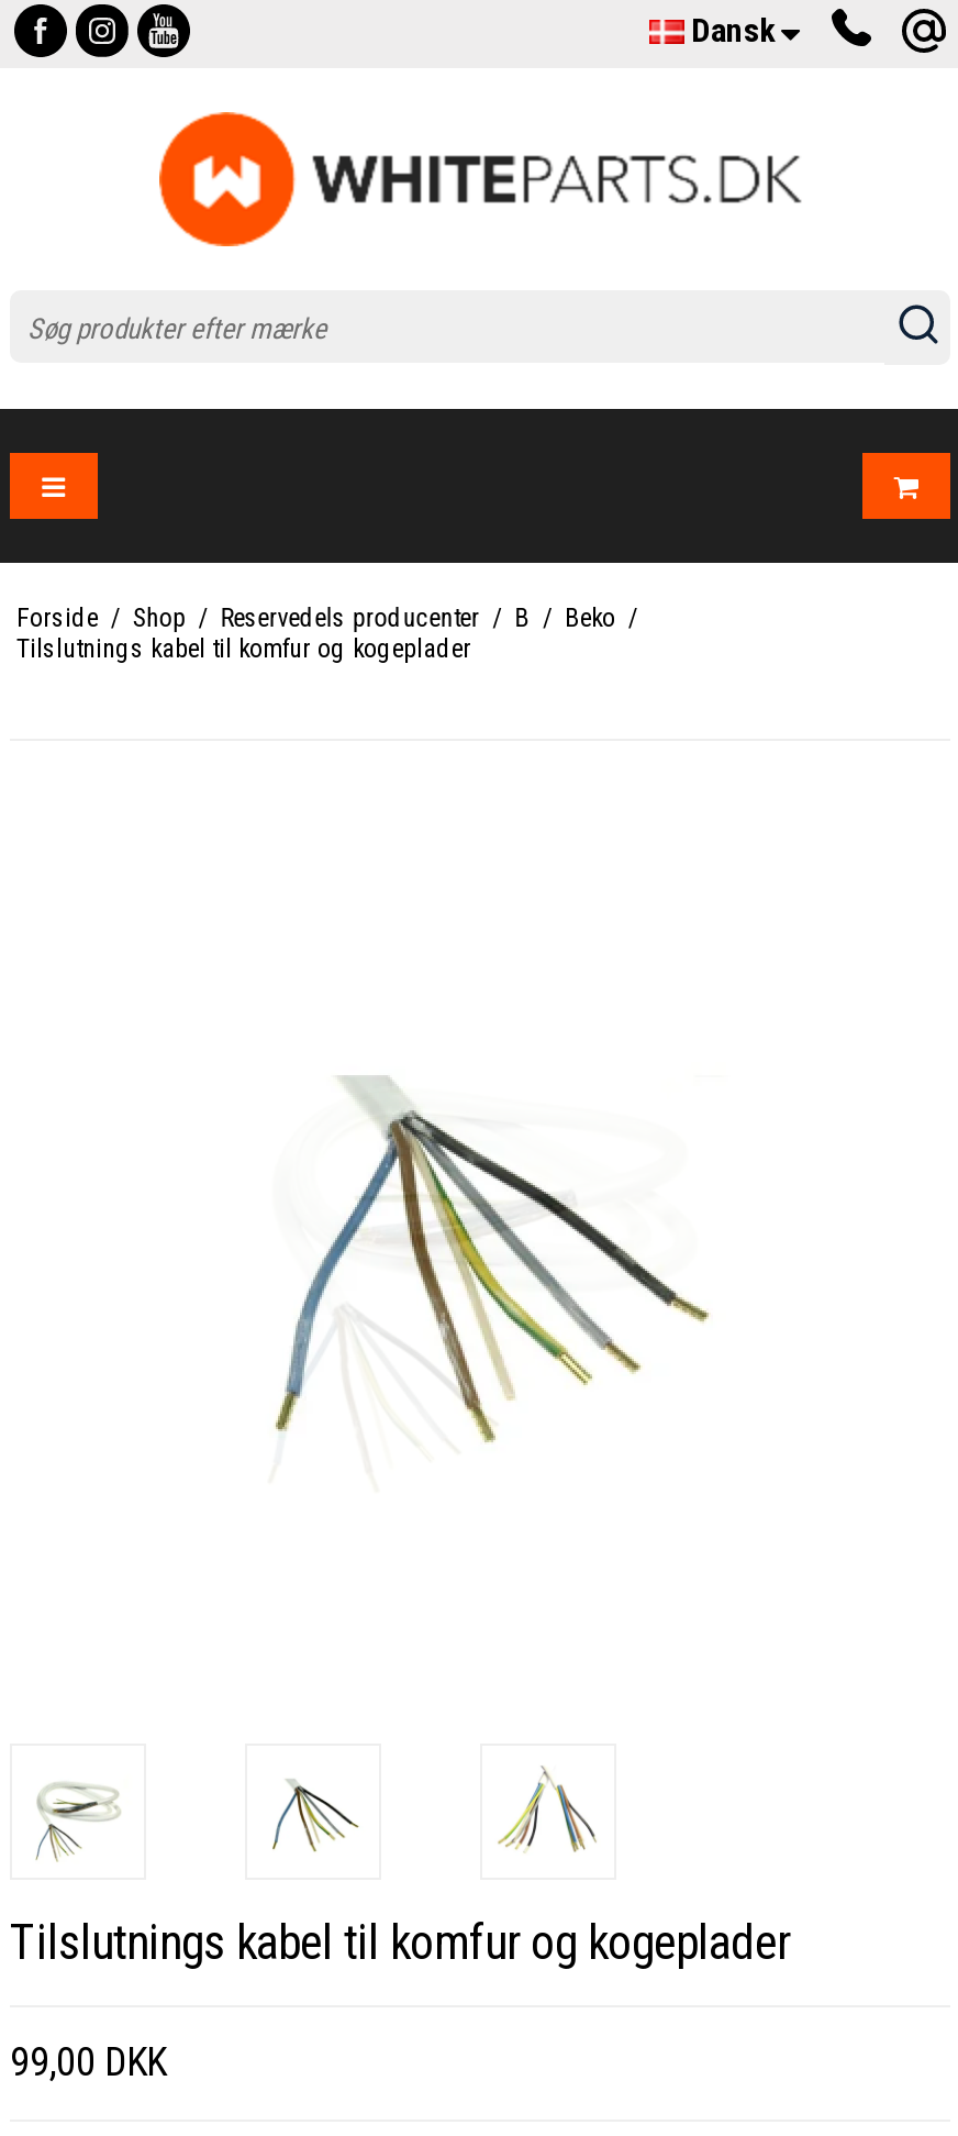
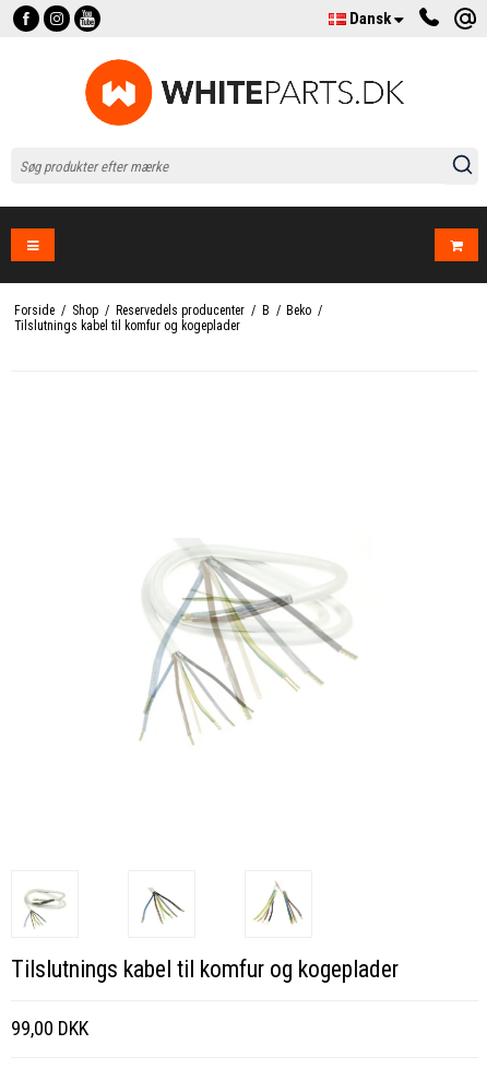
- [image]
+ [image]
